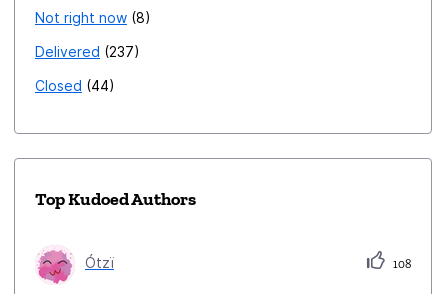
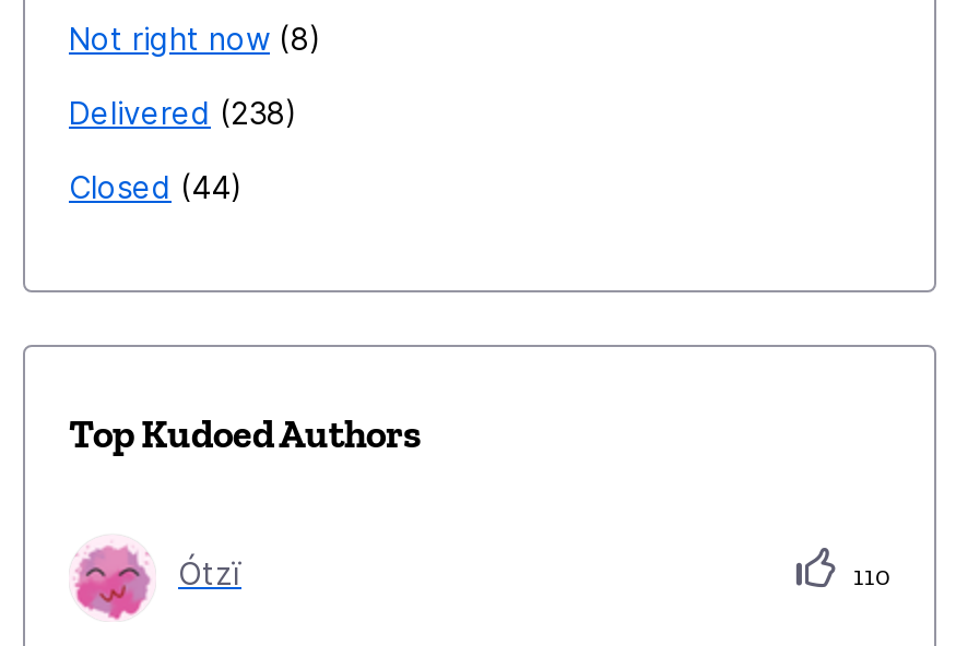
- Delivered 237
+ Delivered 238

- 108
+ 110
